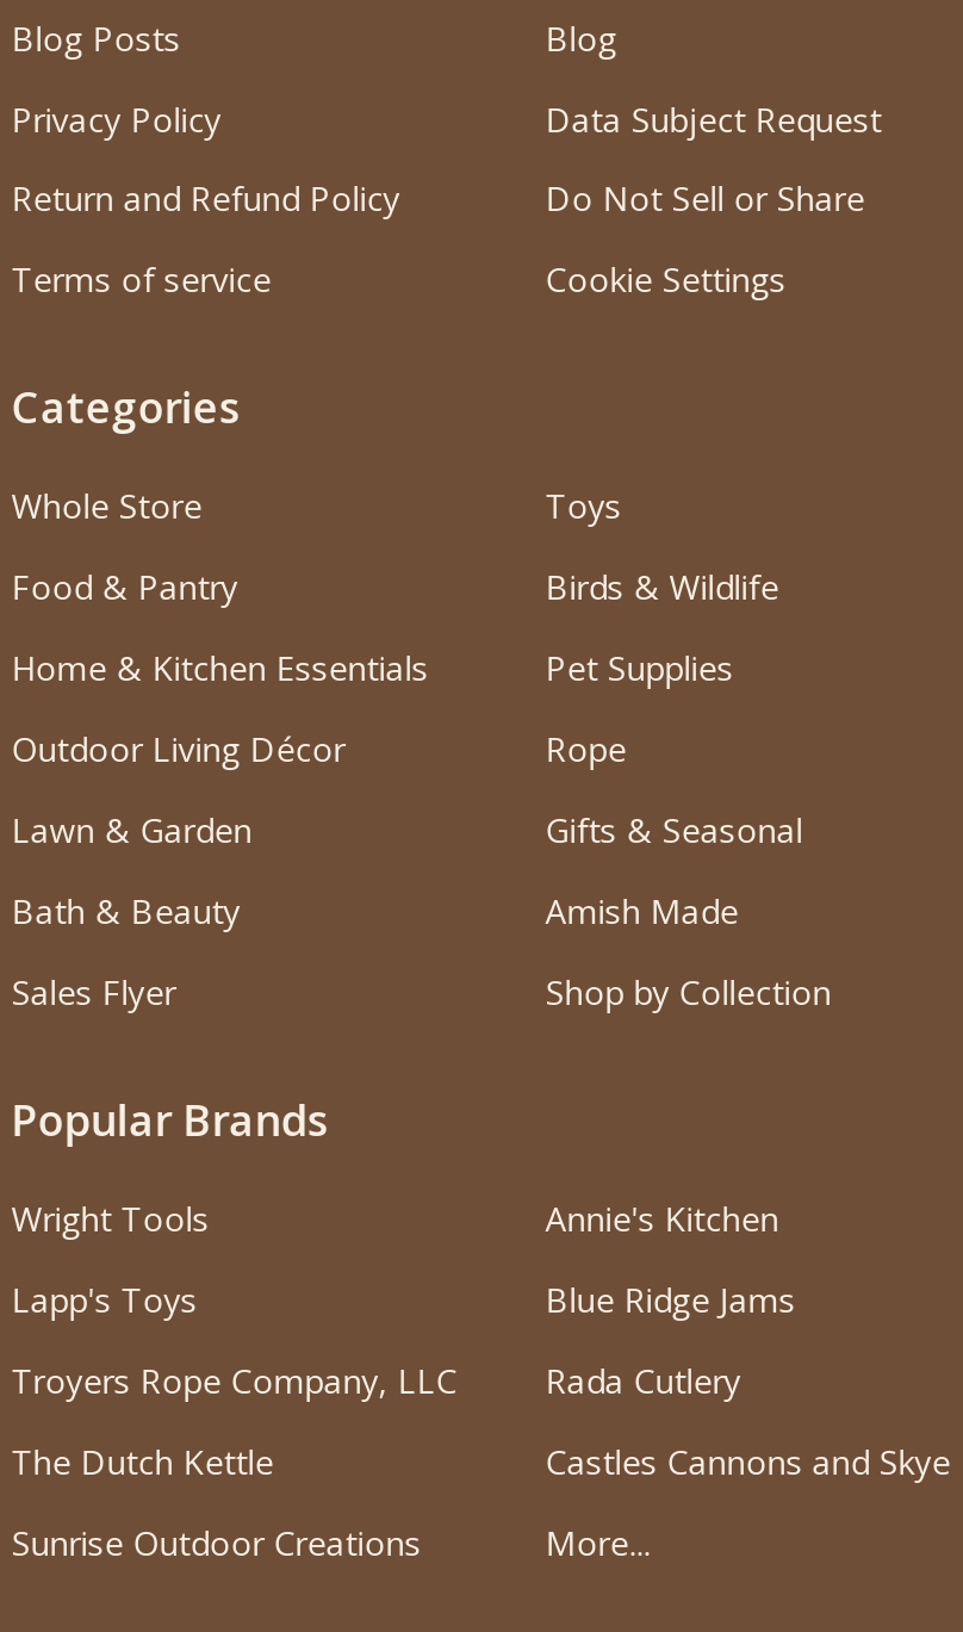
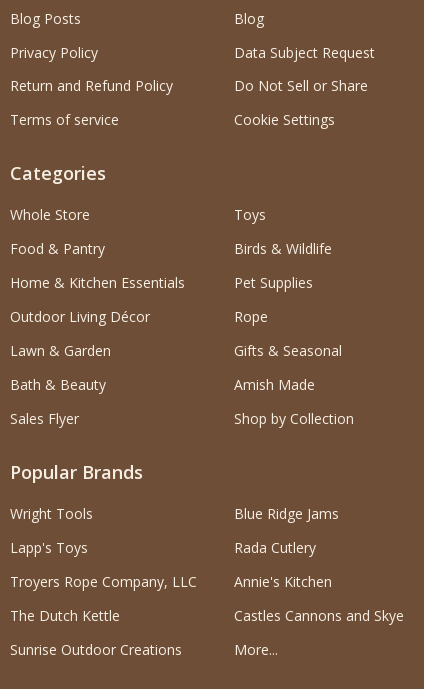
moved down: Annie's Kitchen

moved up: Blue Ridge Jams | Rada Cutlery
